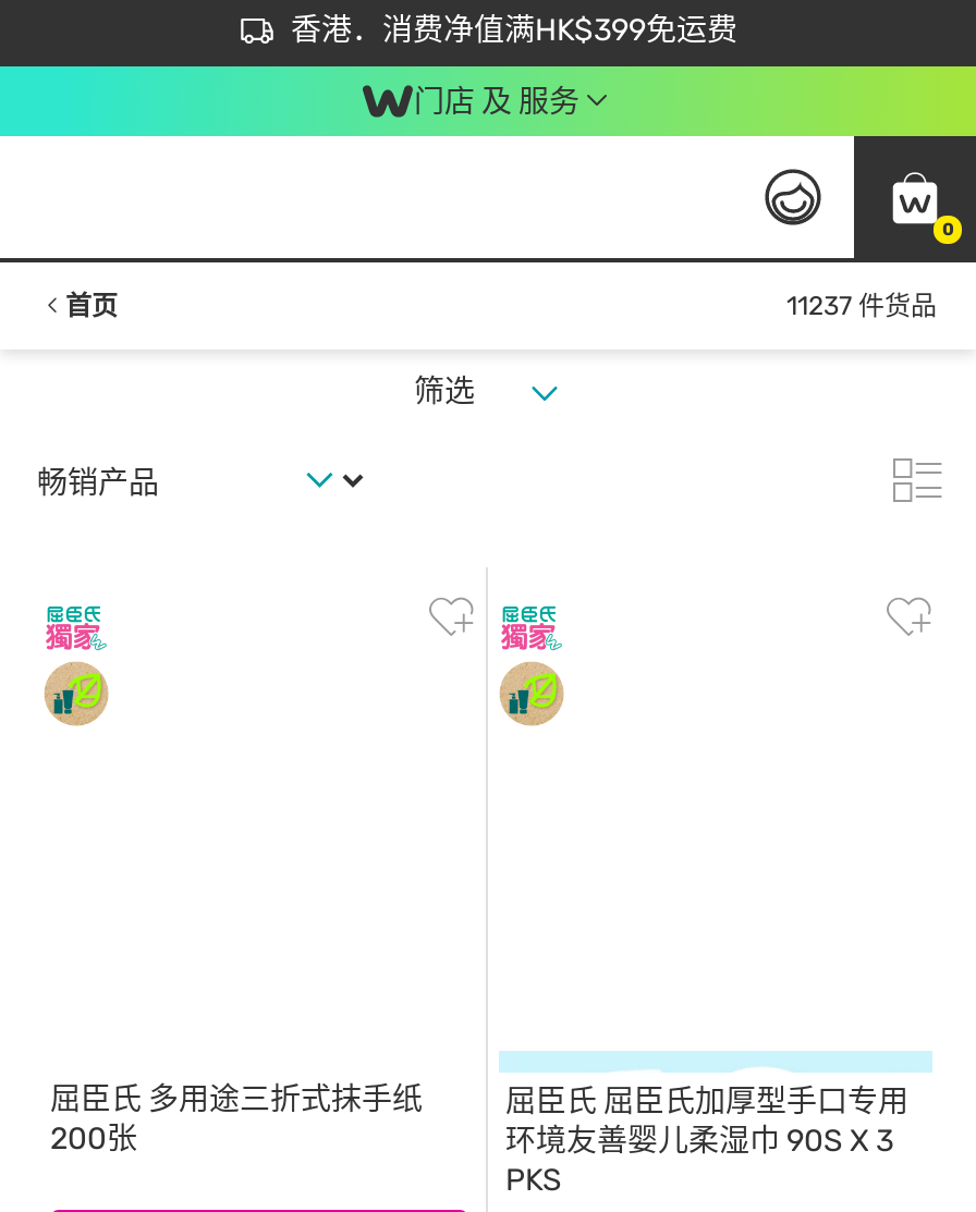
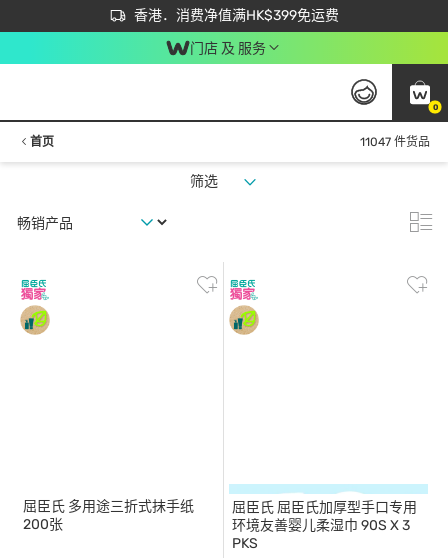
- 11237 件货品
+ 11047 件货品
